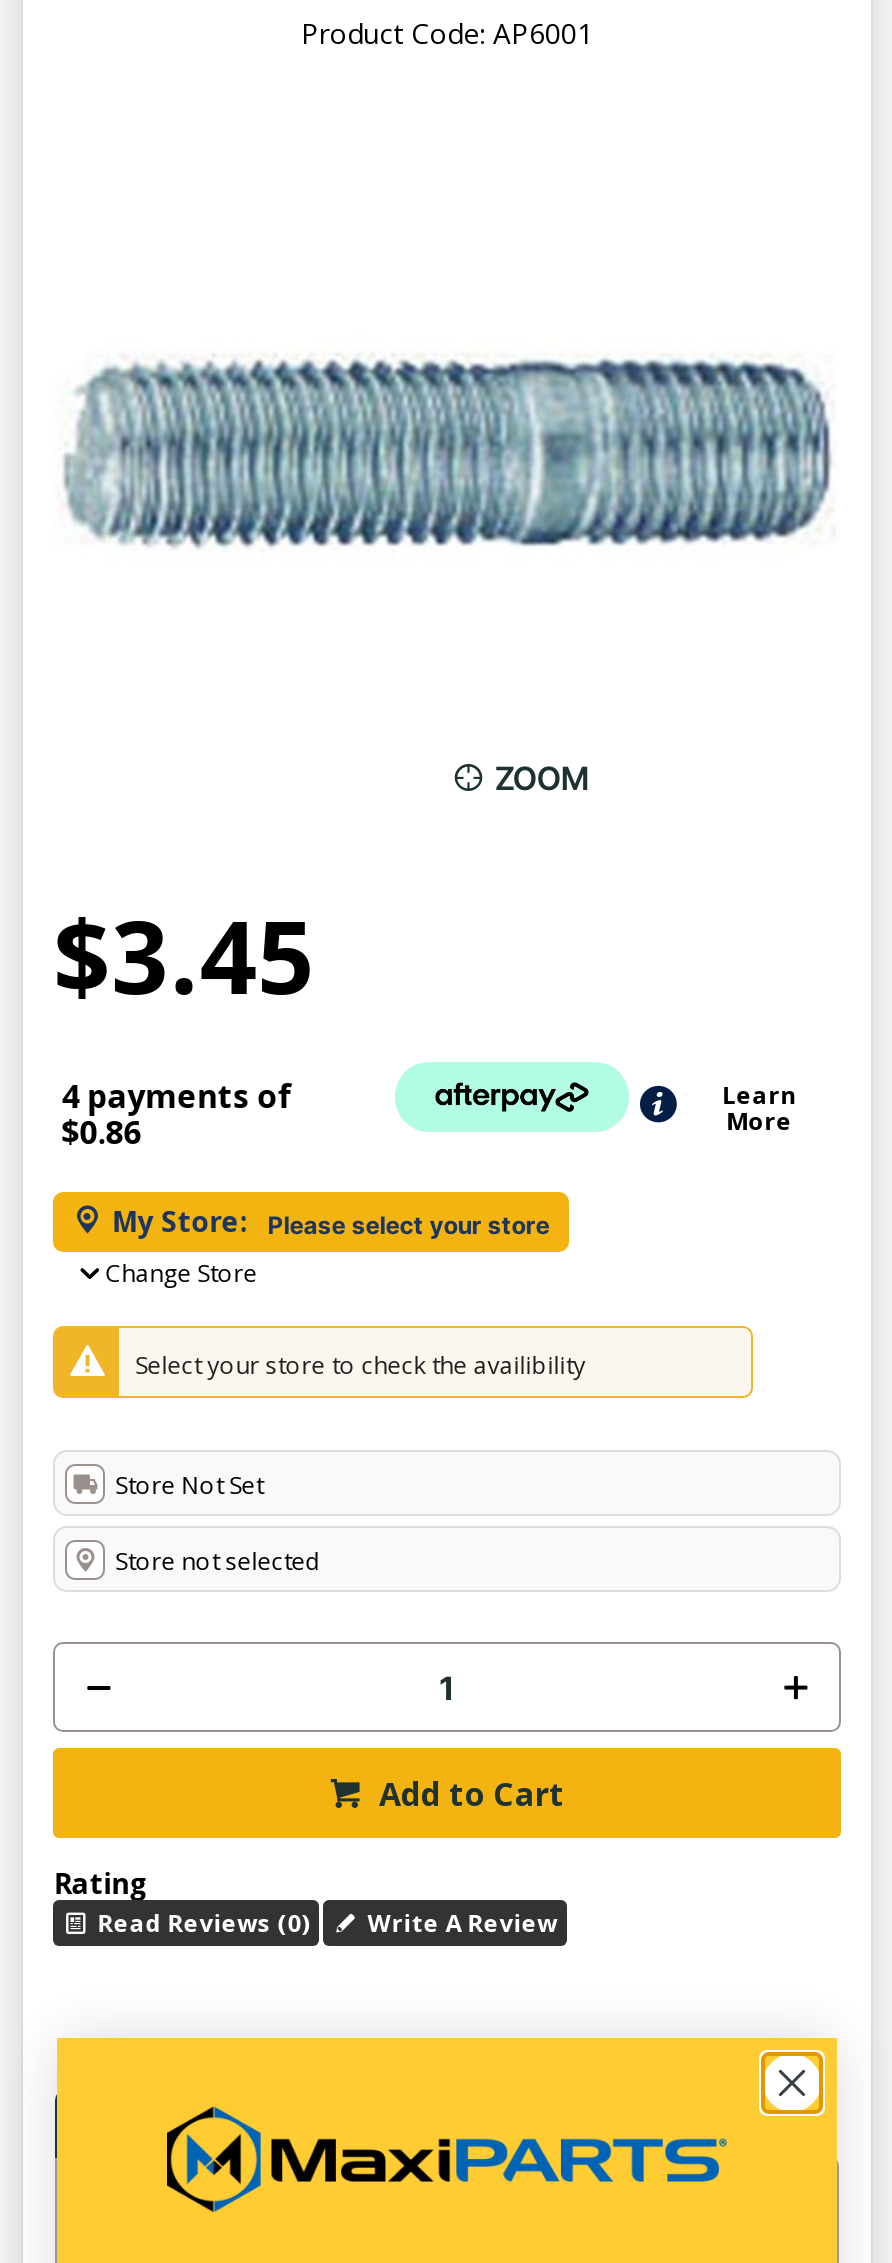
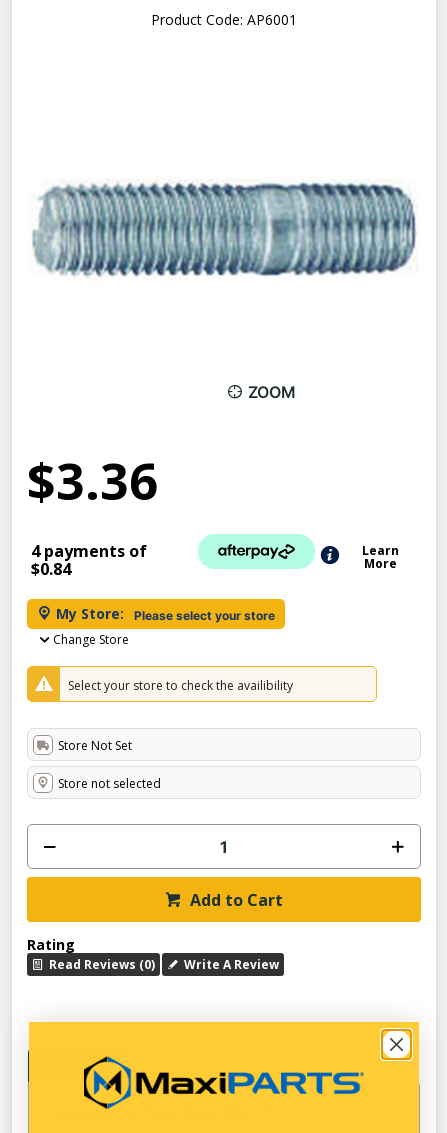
- $3.45
+ $3.36

- $0.86
+ $0.84
